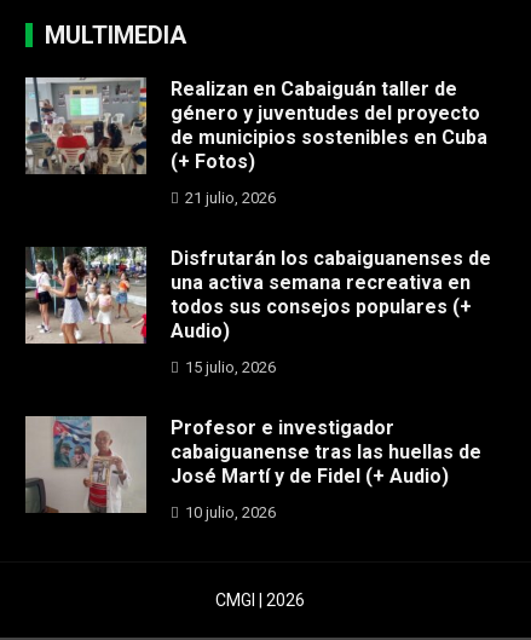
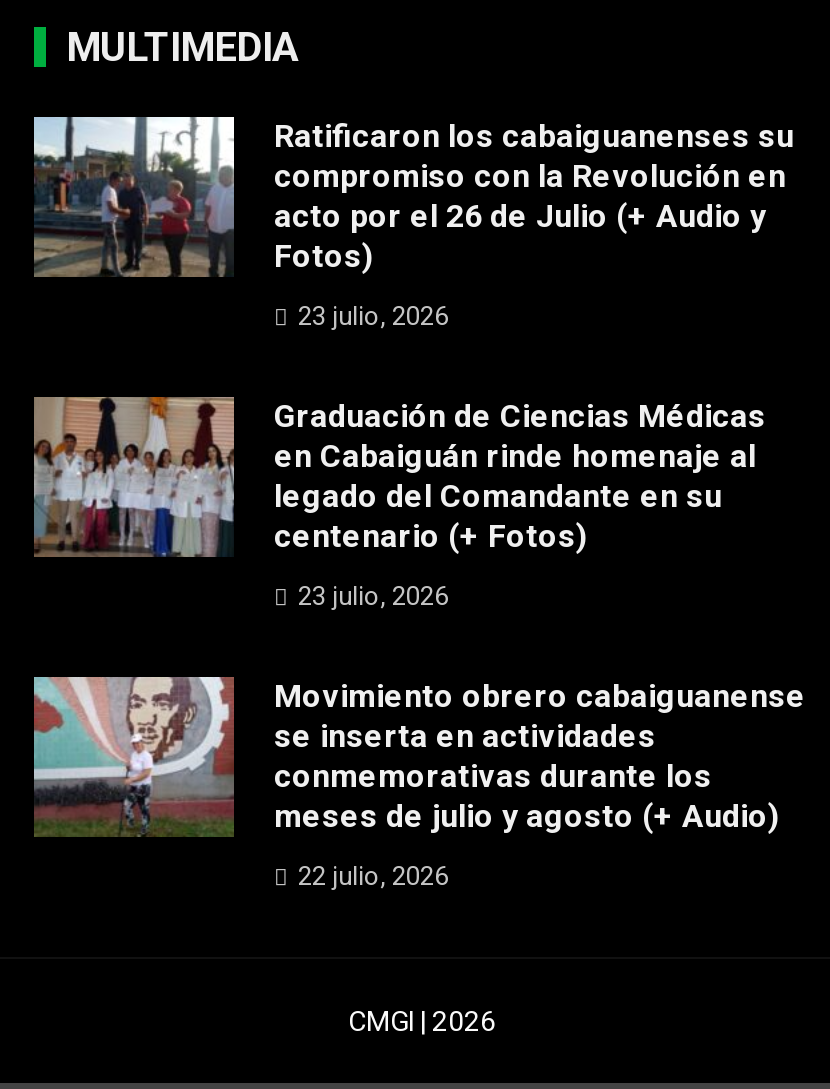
- [image]
- Realizan en Cabaiguán taller de
- género y juventudes del proyecto
- de municipios sostenibles en Cuba
- (+ Fotos)
+ [image]
+ Ratificaron los cabaiguanenses su
+ compromiso con la Revolución en
+ acto por el 26 de Julio (+ Audio y
+ Fotos)

- 21 julio, 2026
+ 23 julio, 2026

- [image]
- Disfrutarán los cabaiguanenses de
- una activa semana recreativa en
- todos sus consejos populares (+
- Audio)
+ [image]
+ Graduación de Ciencias Médicas
+ en Cabaiguán rinde homenaje al
+ legado del Comandante en su
+ centenario (+ Fotos)

- 15 julio, 2026
+ 23 julio, 2026

- [image]
- Profesor e investigador
- cabaiguanense tras las huellas de
- José Martí y de Fidel (+ Audio)
+ [image]
+ Movimiento obrero cabaiguanense
+ se inserta en actividades
+ conmemorativas durante los
+ meses de julio y agosto (+ Audio)

- 10 julio, 2026
+ 22 julio, 2026
